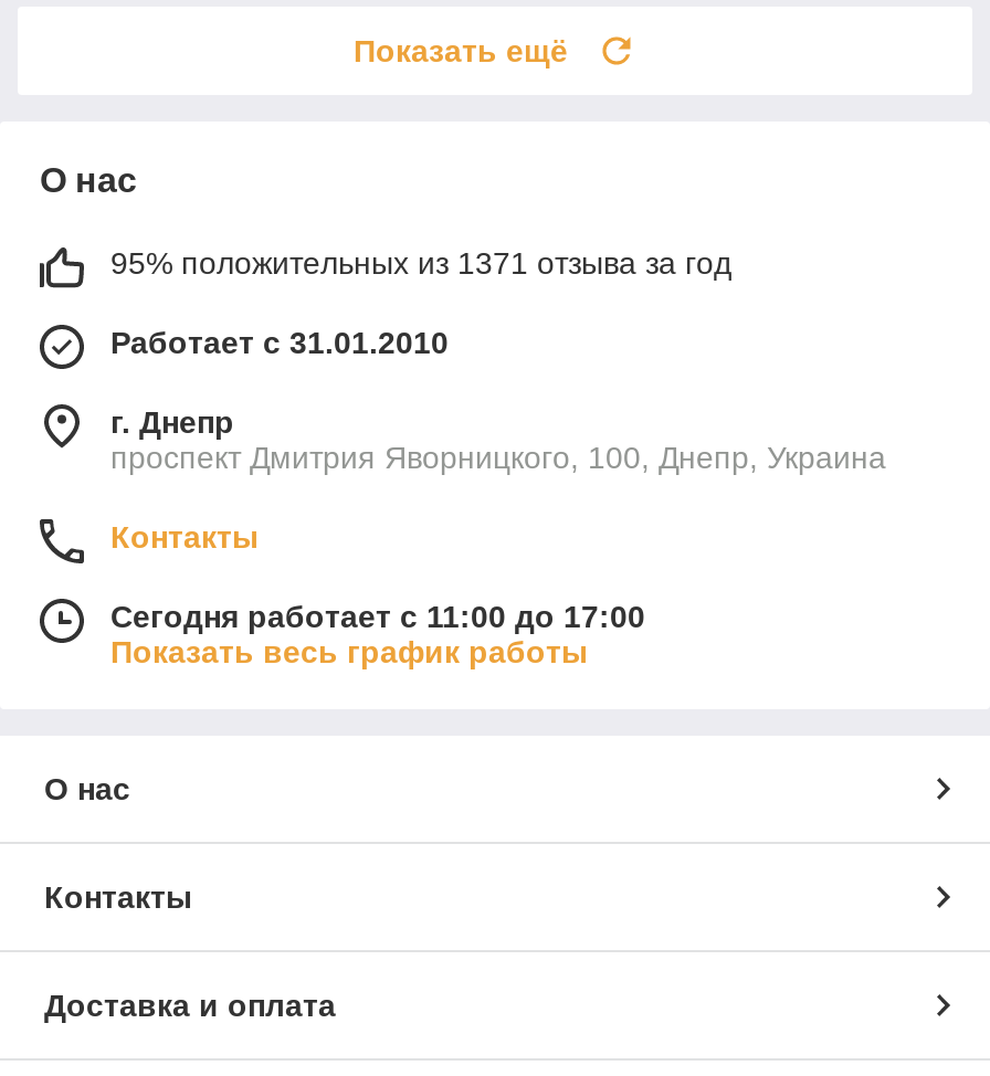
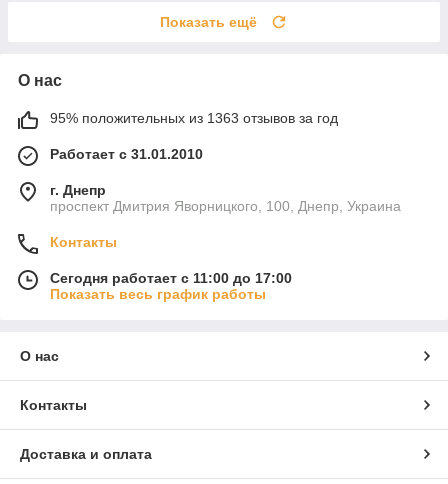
- 95% положительных из 1371 отзыва за год
+ 95% положительных из 1363 отзывов за год
